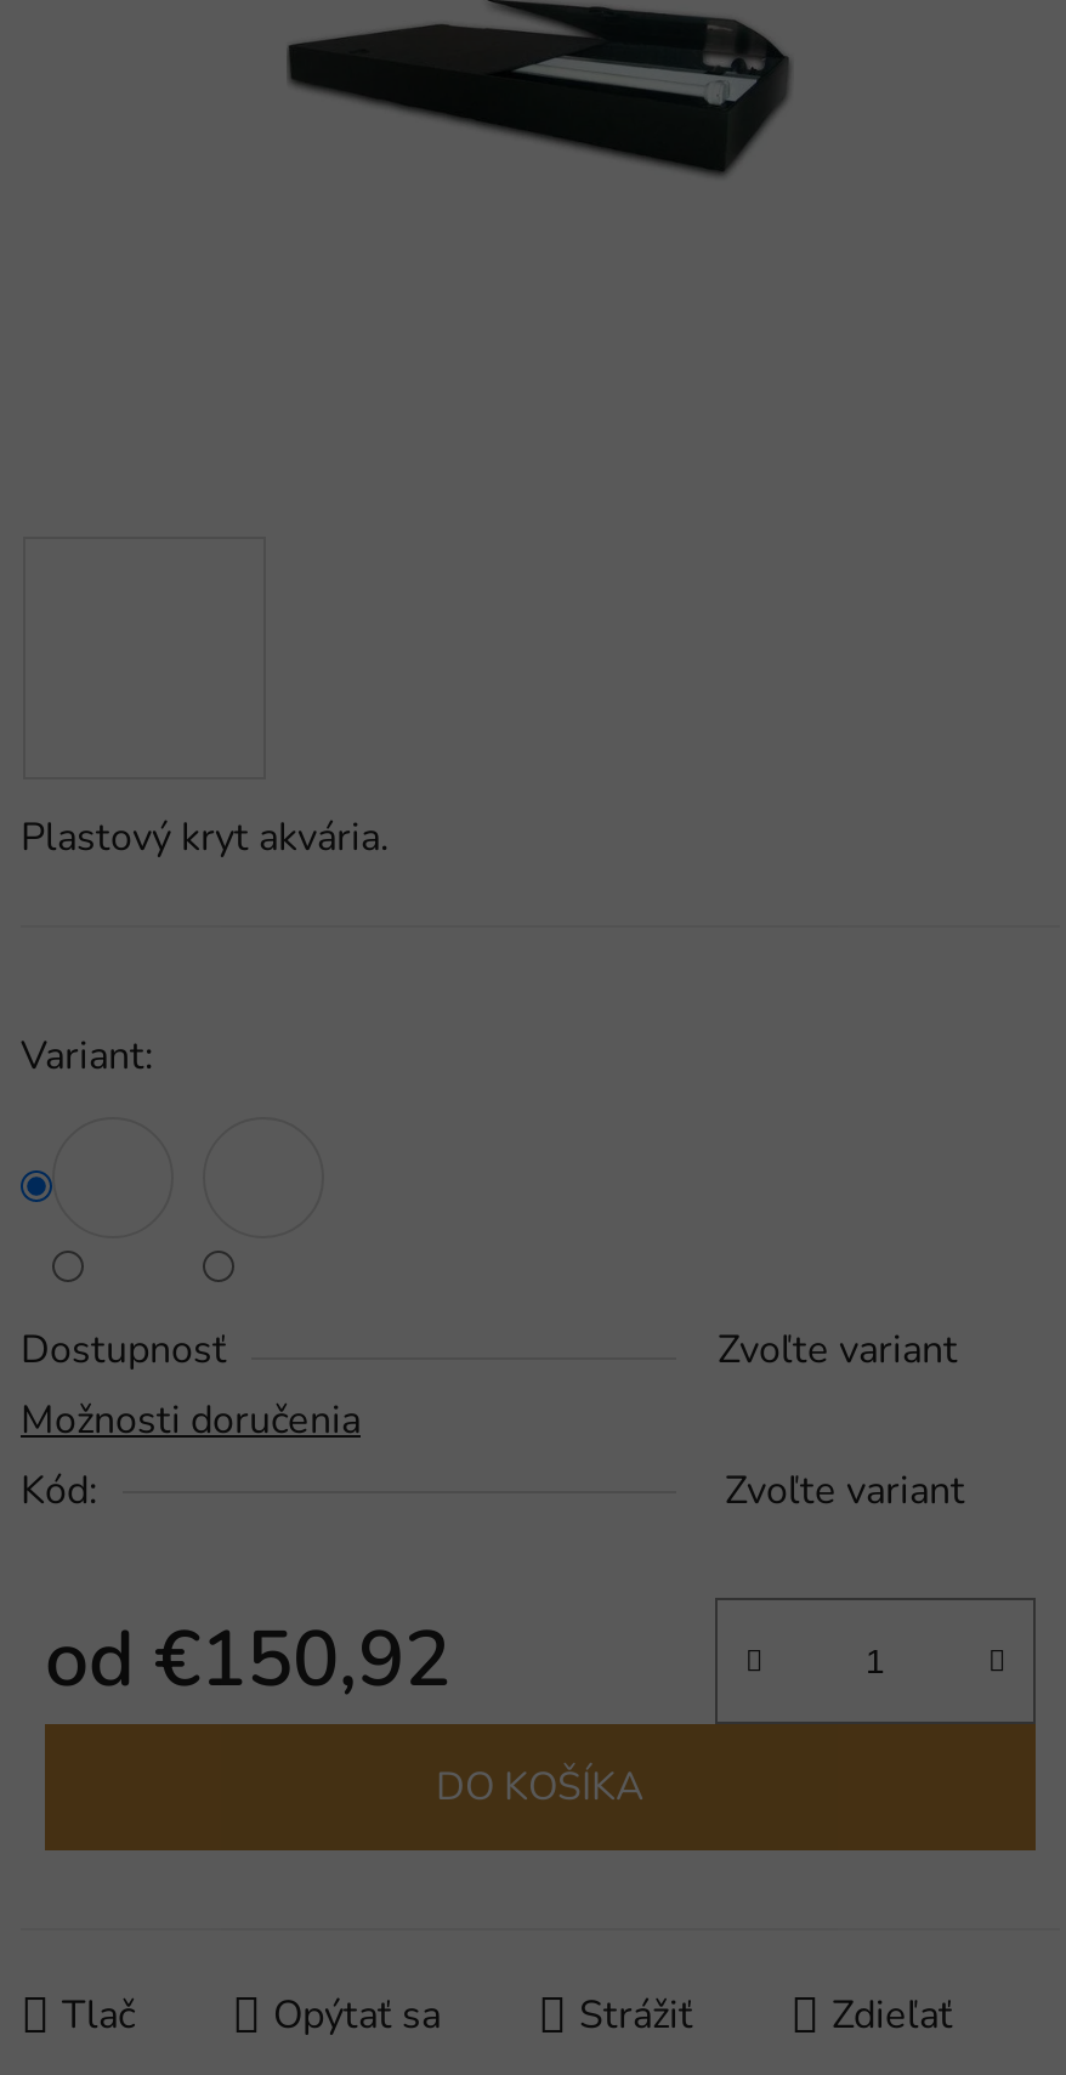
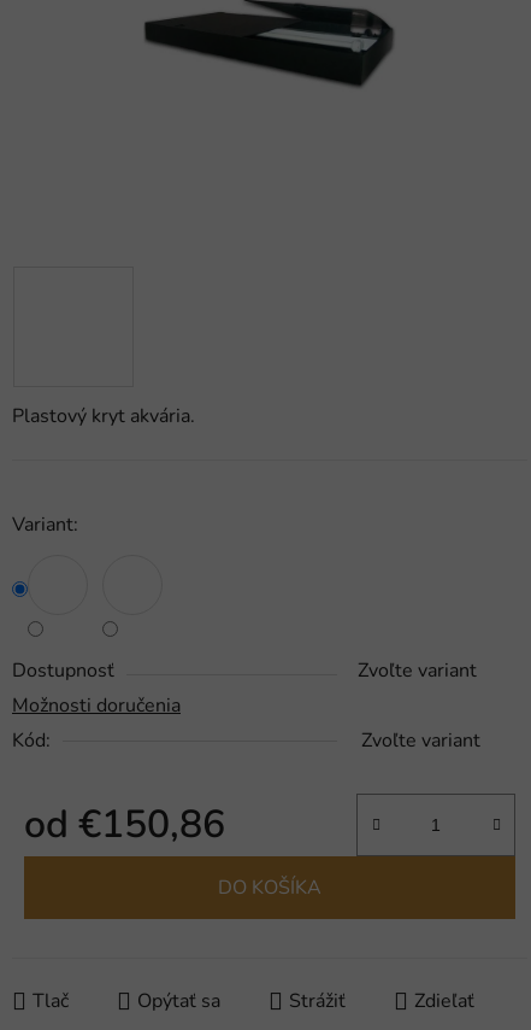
- od €150,92
+ od €150,86
